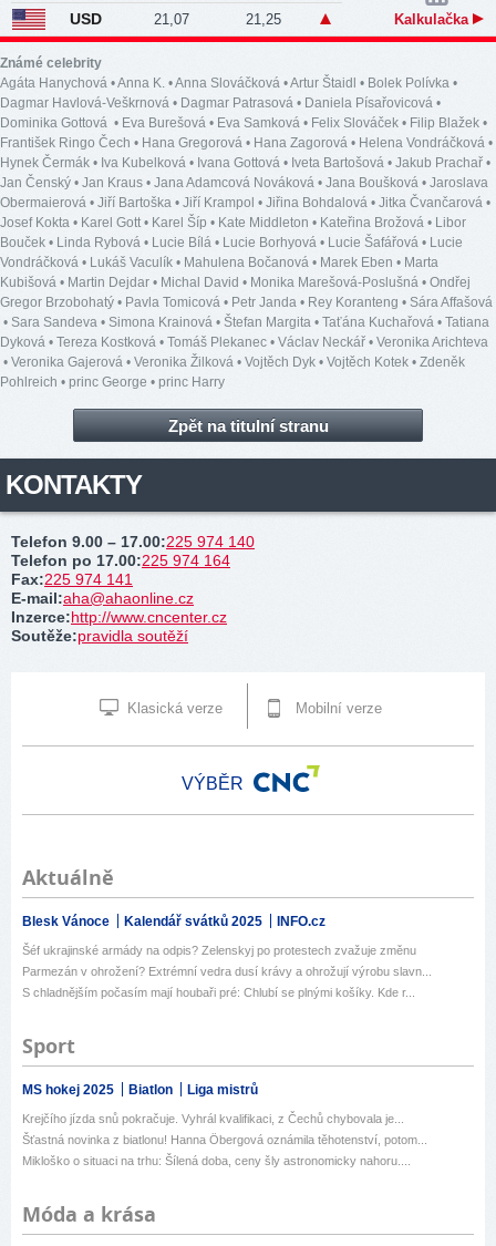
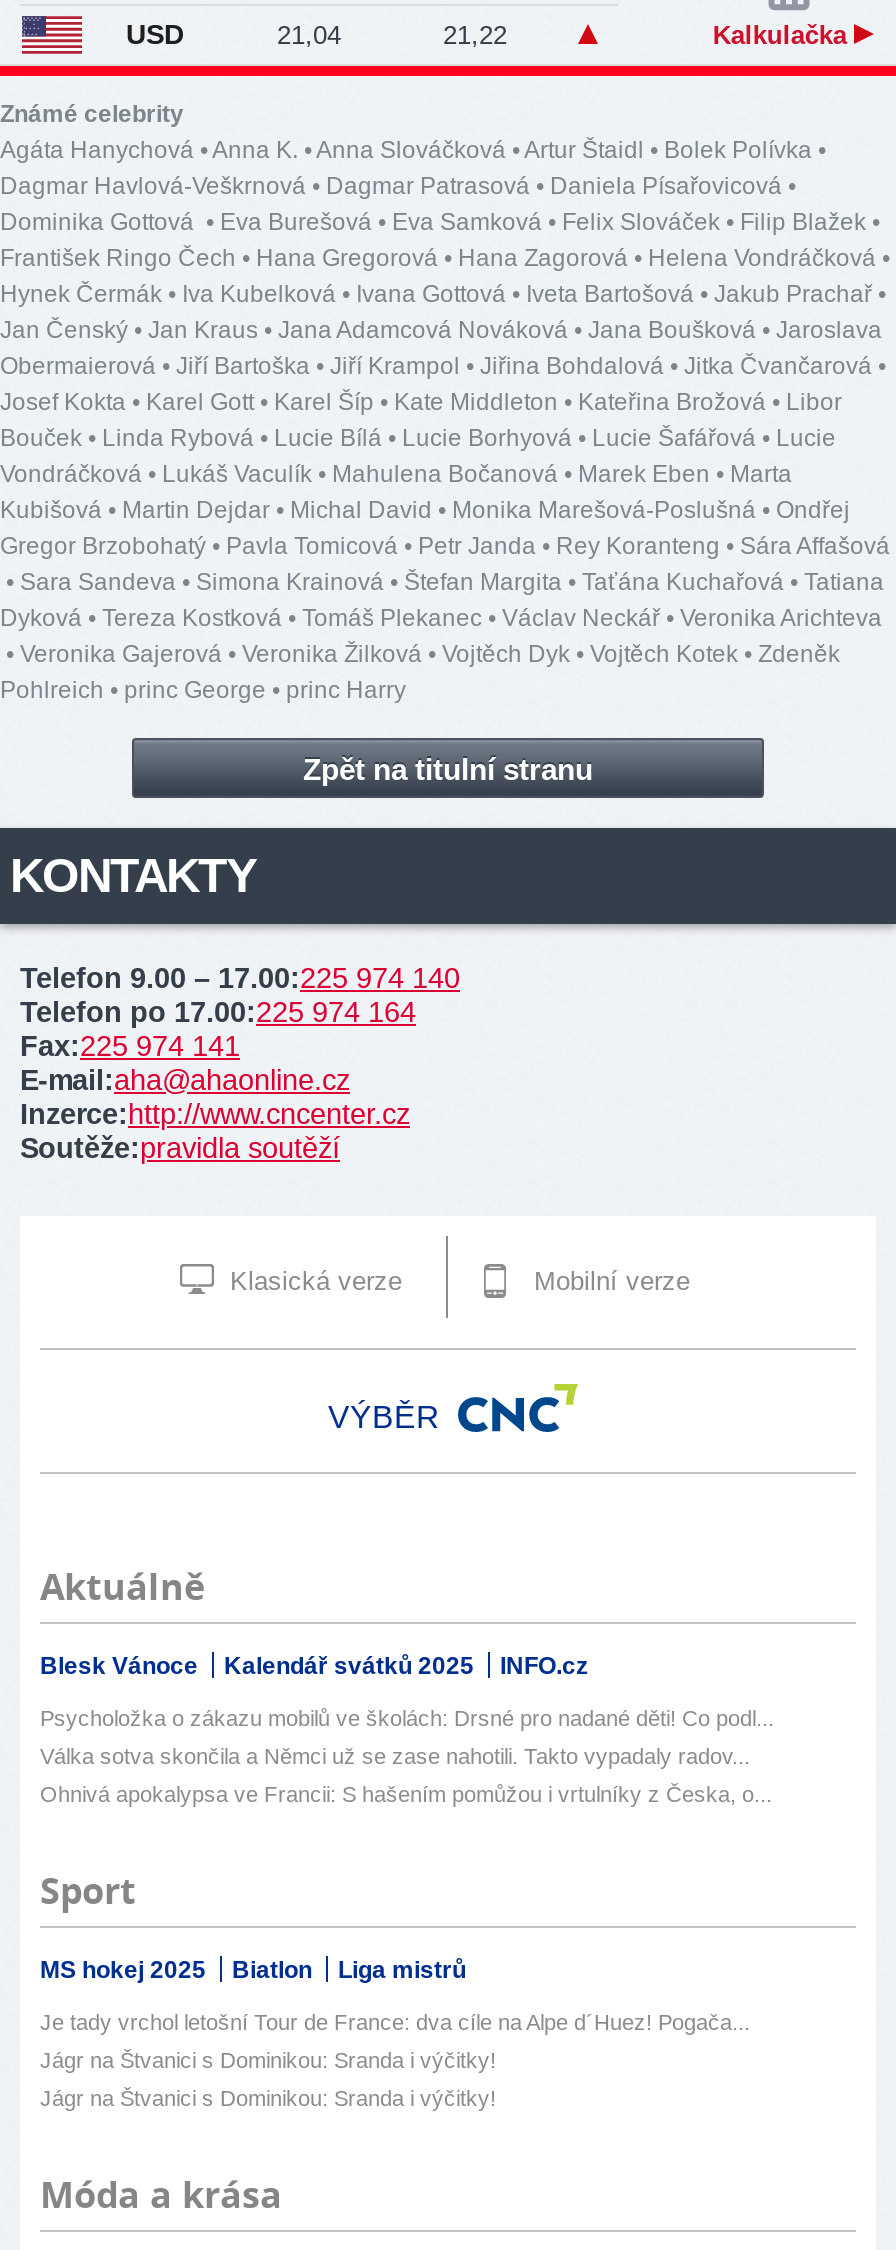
- 21,07
+ 21,04

- 21,25
+ 21,22

- Šéf ukrajinské armády na odpis? Zelenskyj po protestech zvažuje změnu
+ Psycholožka o zákazu mobilů ve školách: Drsné pro nadané děti! Co podl...

- Parmezán v ohrožení? Extrémní vedra dusí krávy a ohrožují výrobu slavn...
+ Válka sotva skončila a Němci už se zase nahotili. Takto vypadaly radov...

- S chladnějším počasím mají houbaři pré: Chlubí se plnými košíky. Kde r...
+ Ohnivá apokalypsa ve Francii: S hašením pomůžou i vrtulníky z Česka, o...

- Krejčího jízda snů pokračuje. Vyhrál kvalifikaci, z Čechů chybovala je...
+ Je tady vrchol letošní Tour de France: dva cíle na Alpe d´Huez! Pogača...

- Šťastná novinka z biatlonu! Hanna Öbergová oznámila těhotenství, potom...
+ Jágr na Štvanici s Dominikou: Sranda i výčitky!

- Mikloško o situaci na trhu: Šílená doba, ceny šly astronomicky nahoru....
+ Jágr na Štvanici s Dominikou: Sranda i výčitky!
